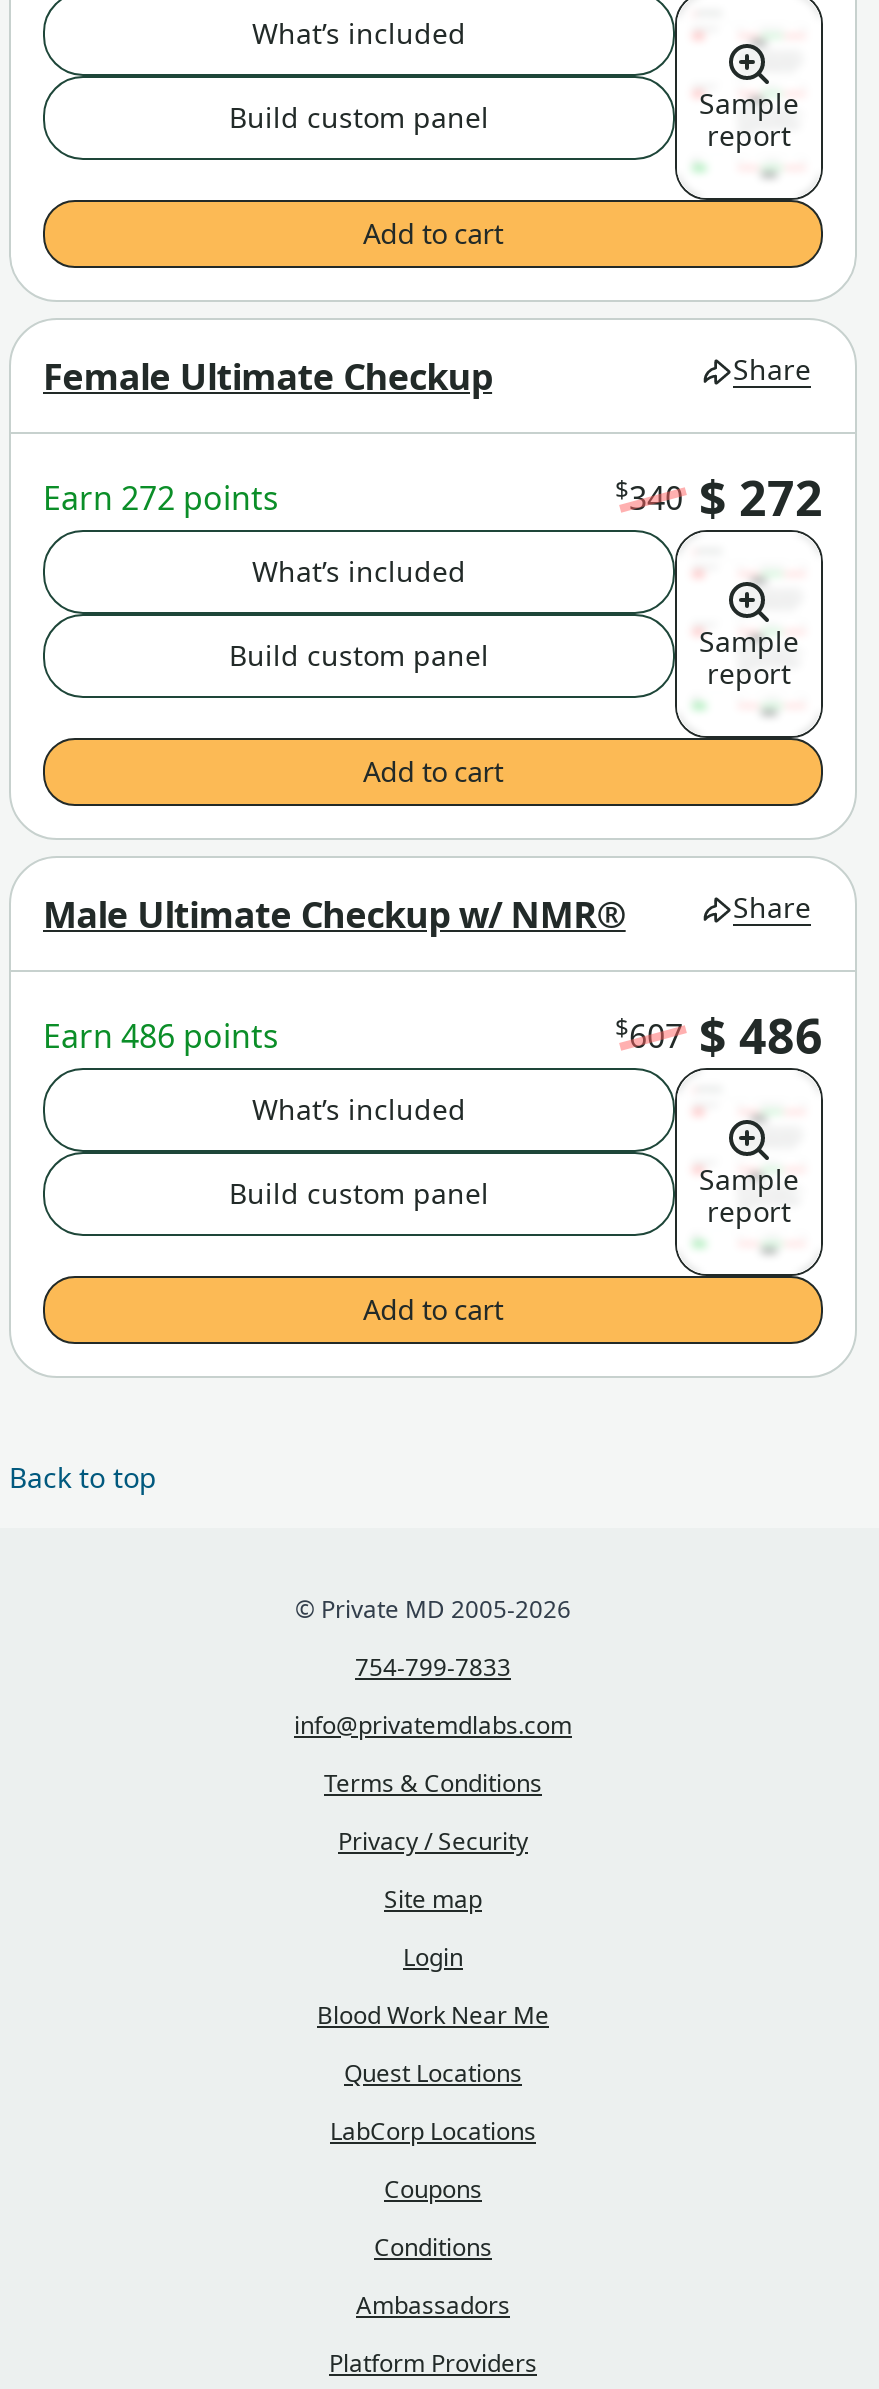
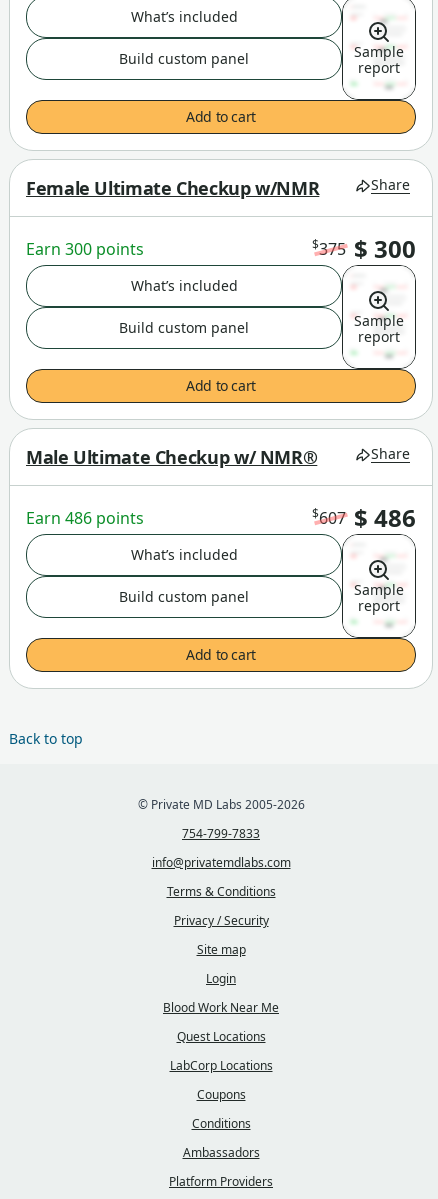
- Female Ultimate Checkup
+ Female Ultimate Checkup w/NMR

- $340 $ 272
+ $375 $ 300

- Earn 272 points
+ Earn 300 points

- © Private MD 2005-2026
+ © Private MD Labs 2005-2026
